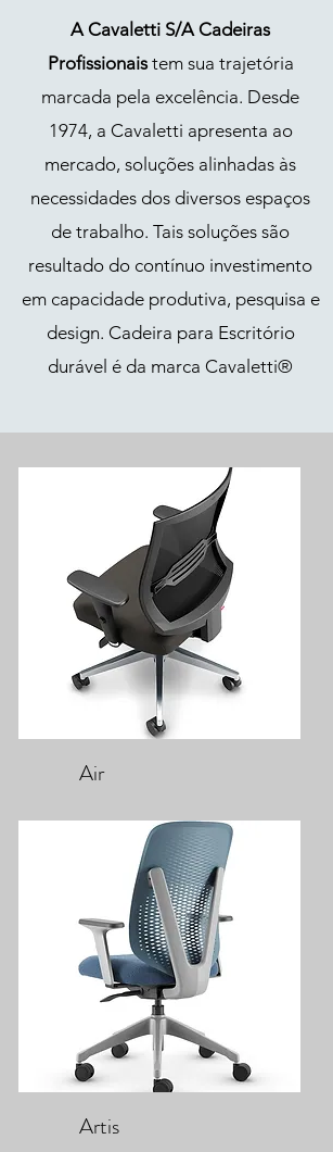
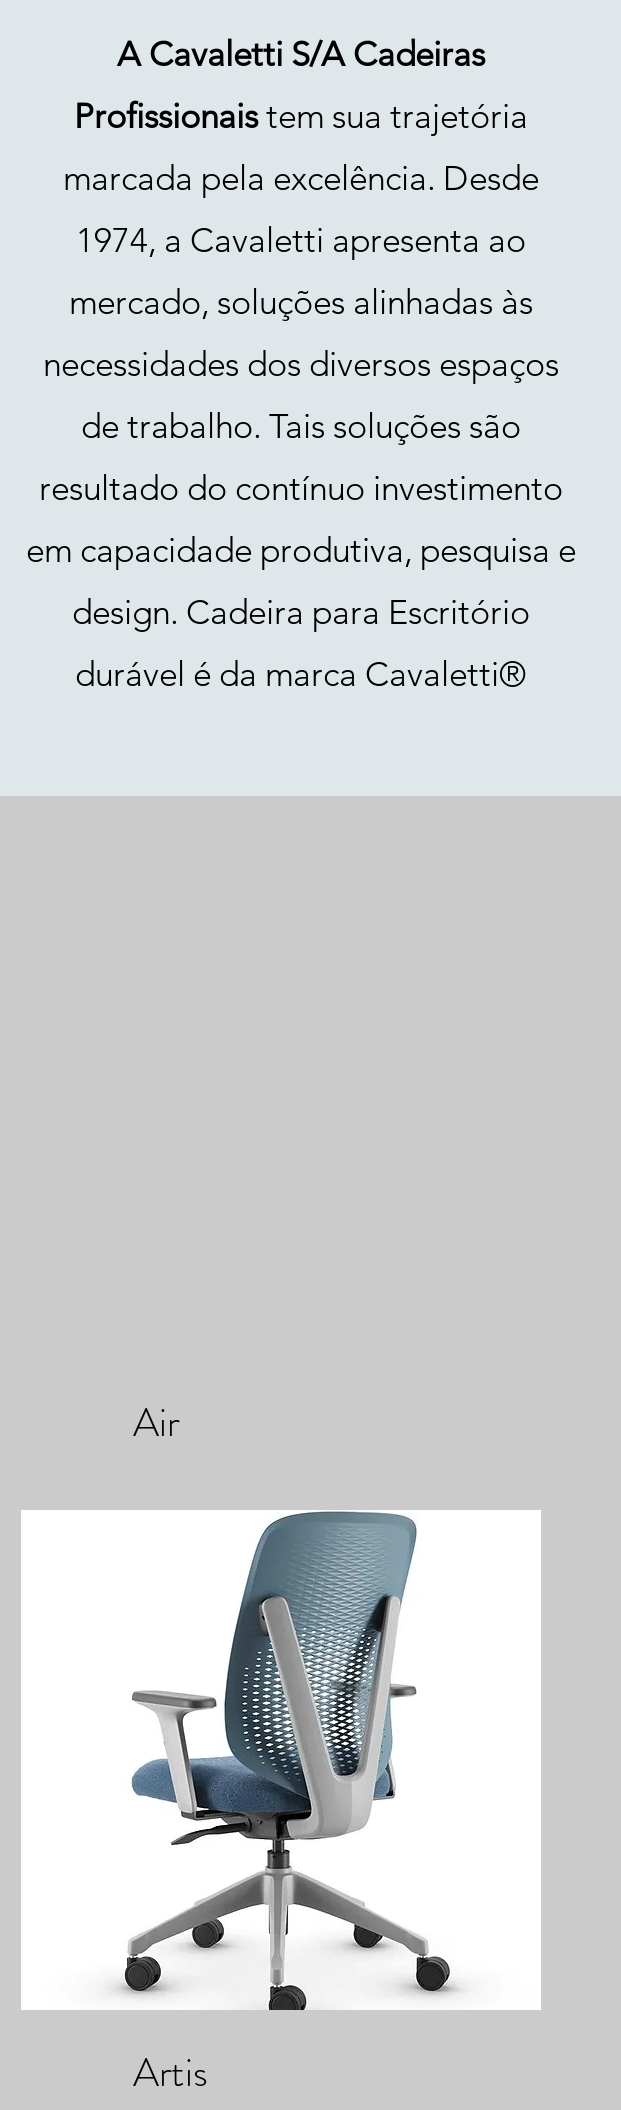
- [image]
